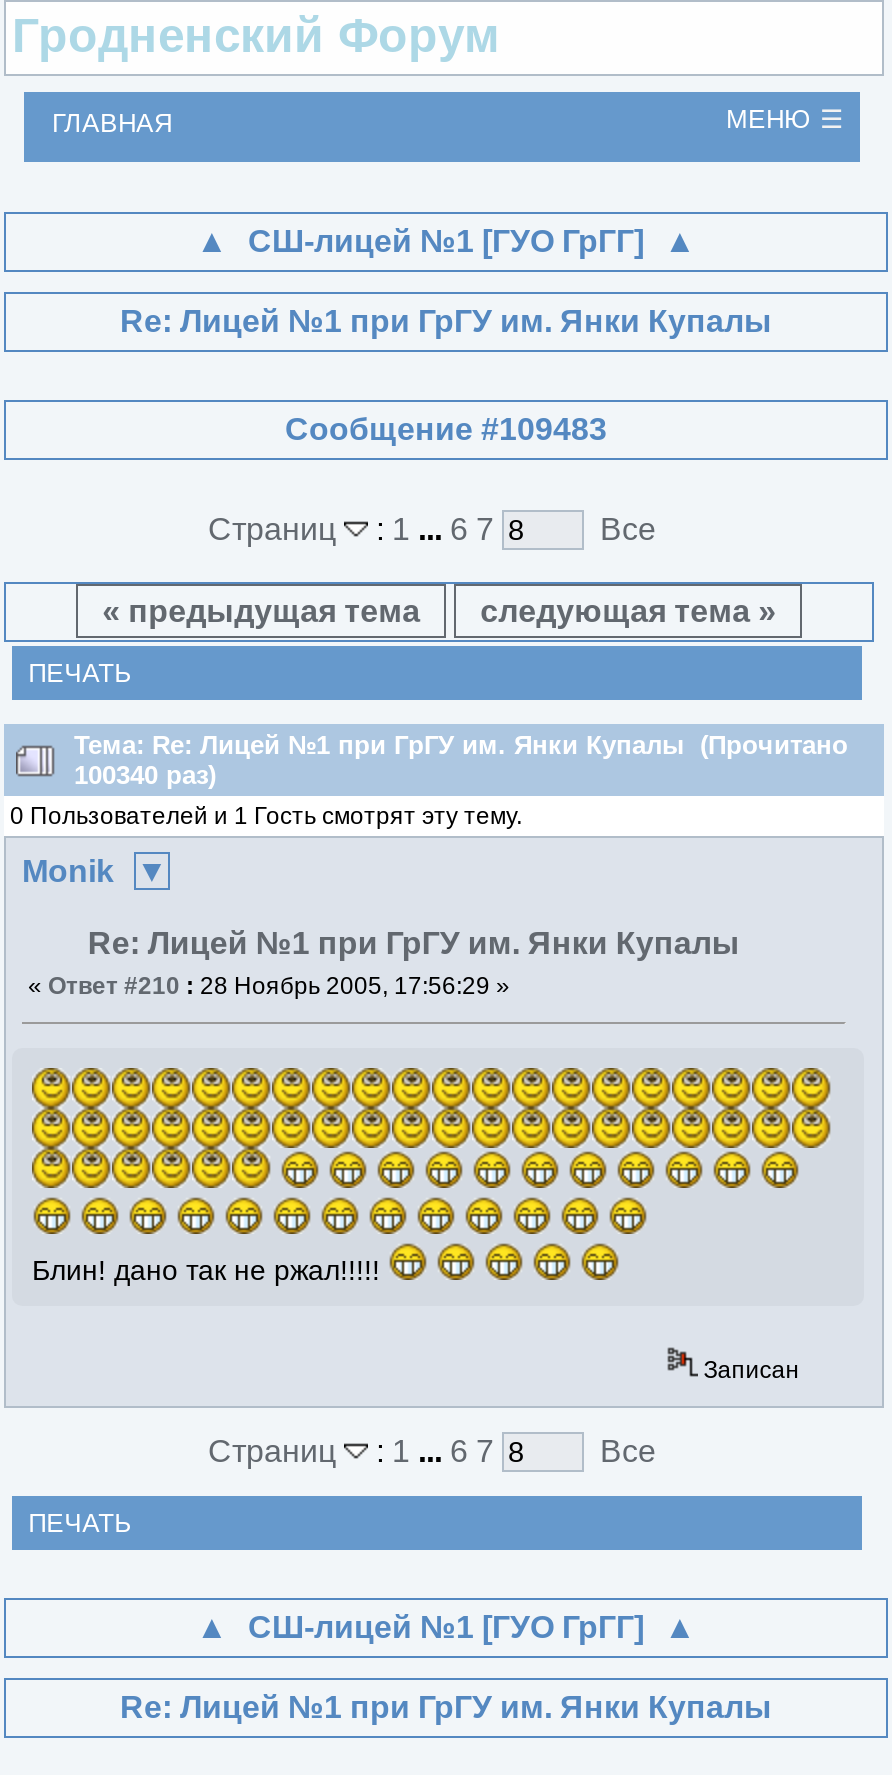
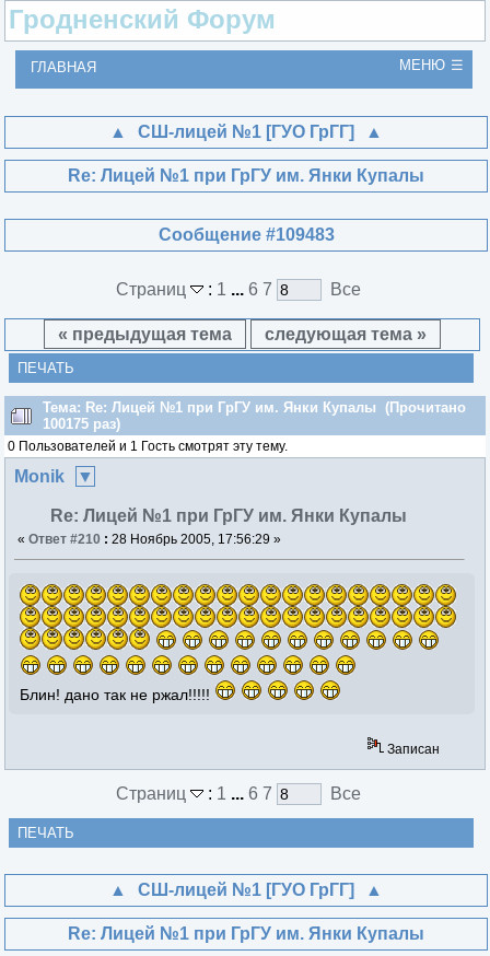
- 100340 раз)
+ 100175 раз)
